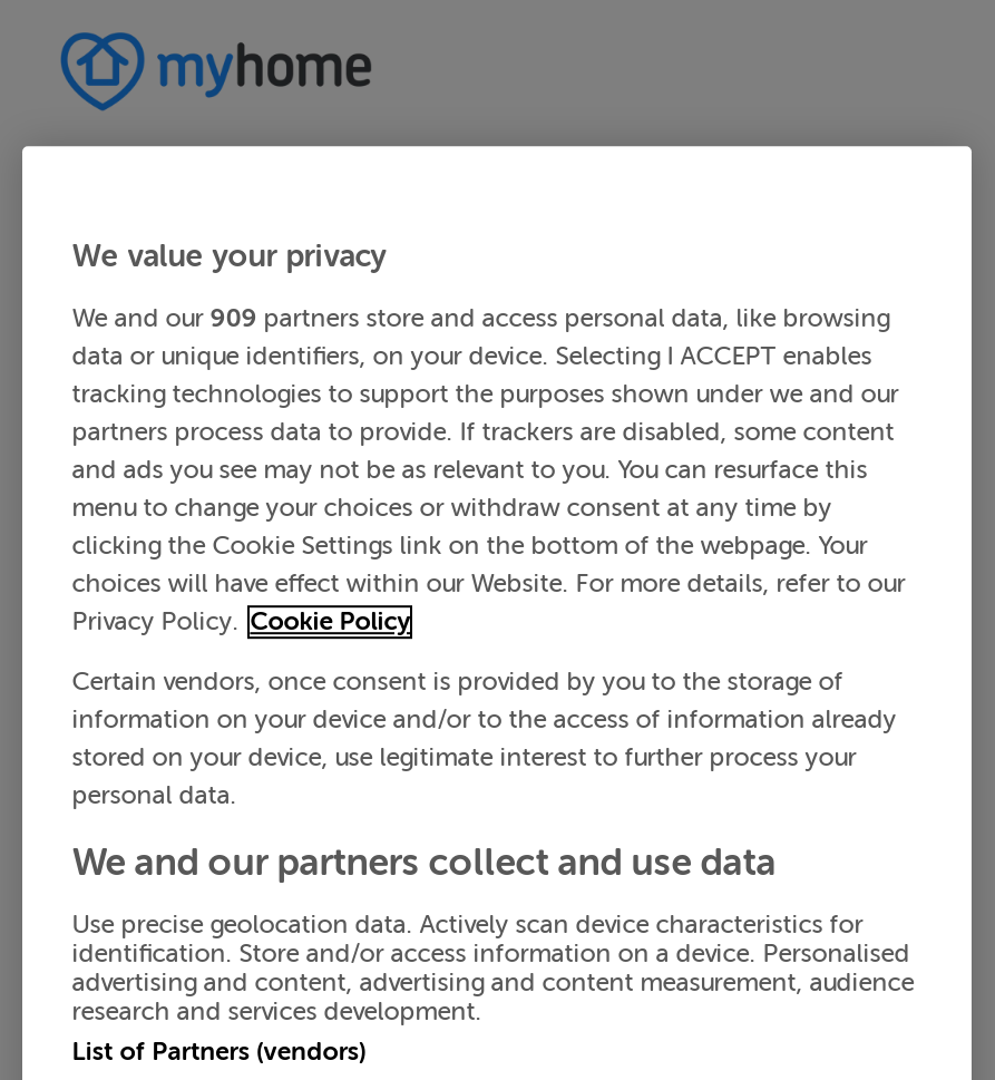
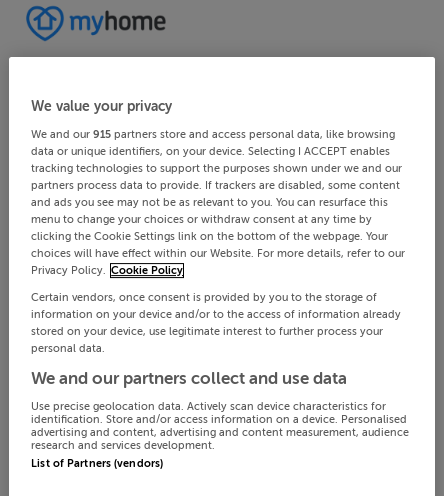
- We and our 909 partners store and access personal data, like browsing
+ We and our 915 partners store and access personal data, like browsing
